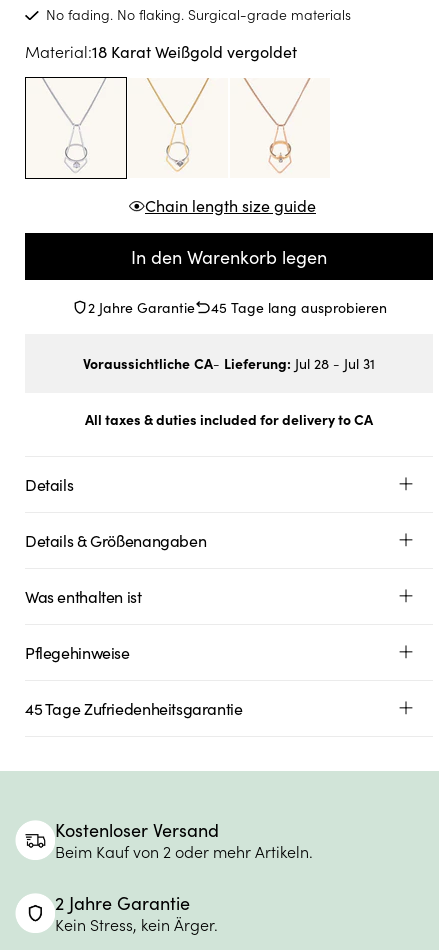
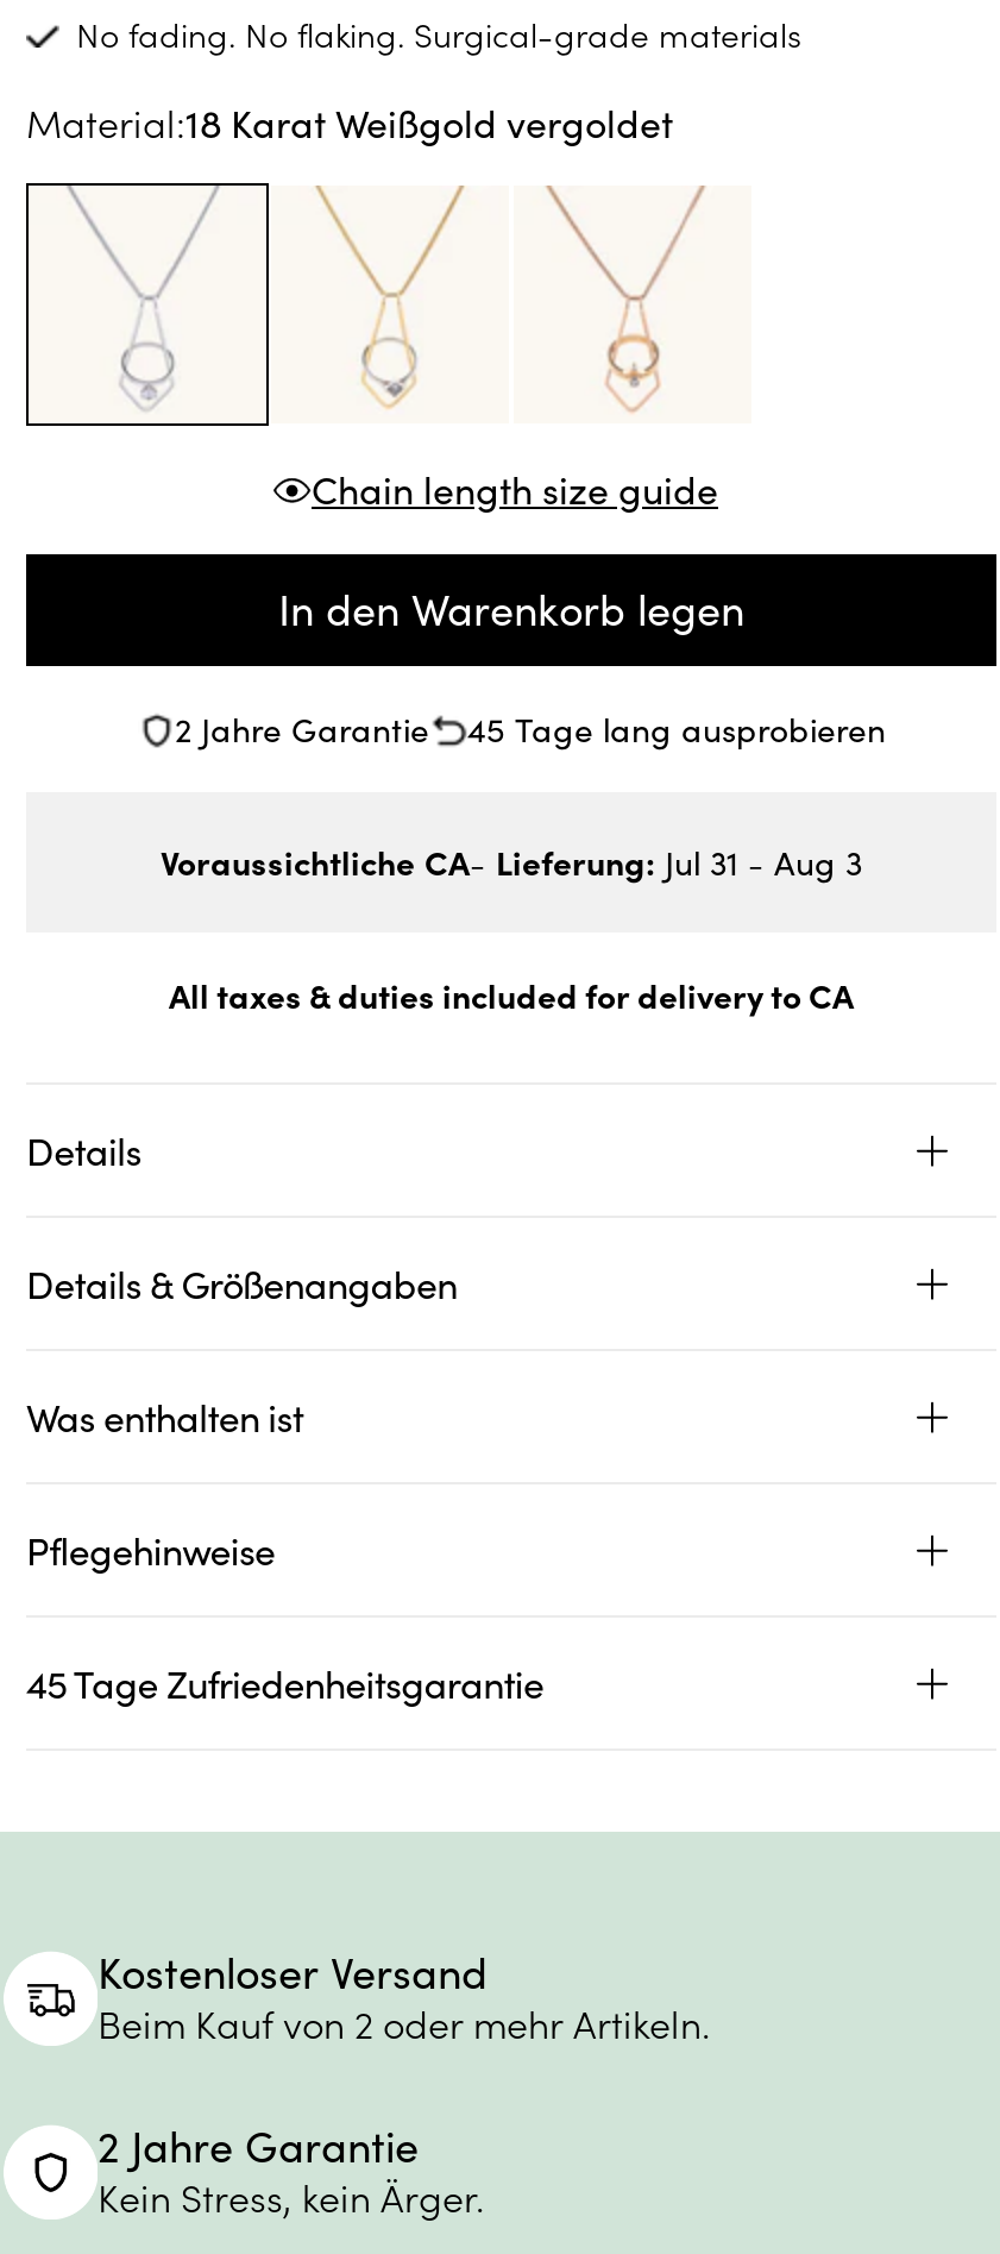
- Voraussichtliche CA- Lieferung: Jul 28 - Jul 31
+ Voraussichtliche CA- Lieferung: Jul 31 - Aug 3
